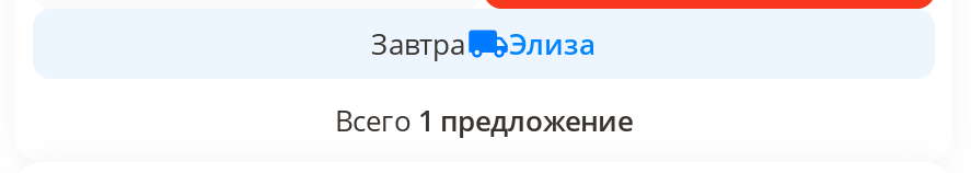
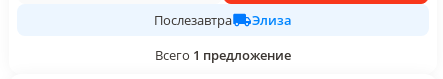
- Завтра
+ Послезавтра
